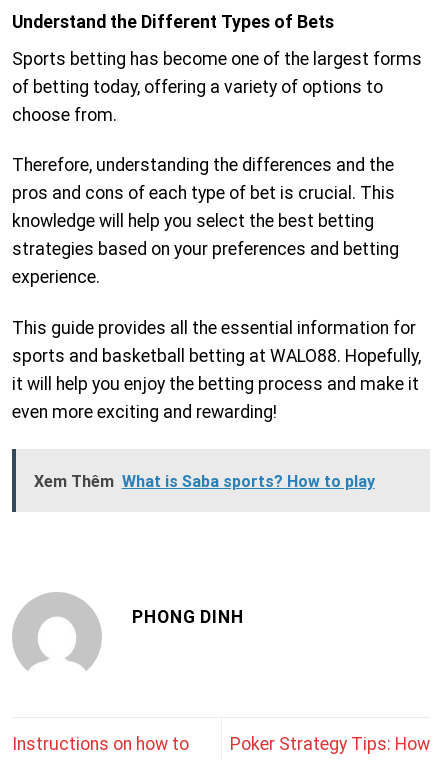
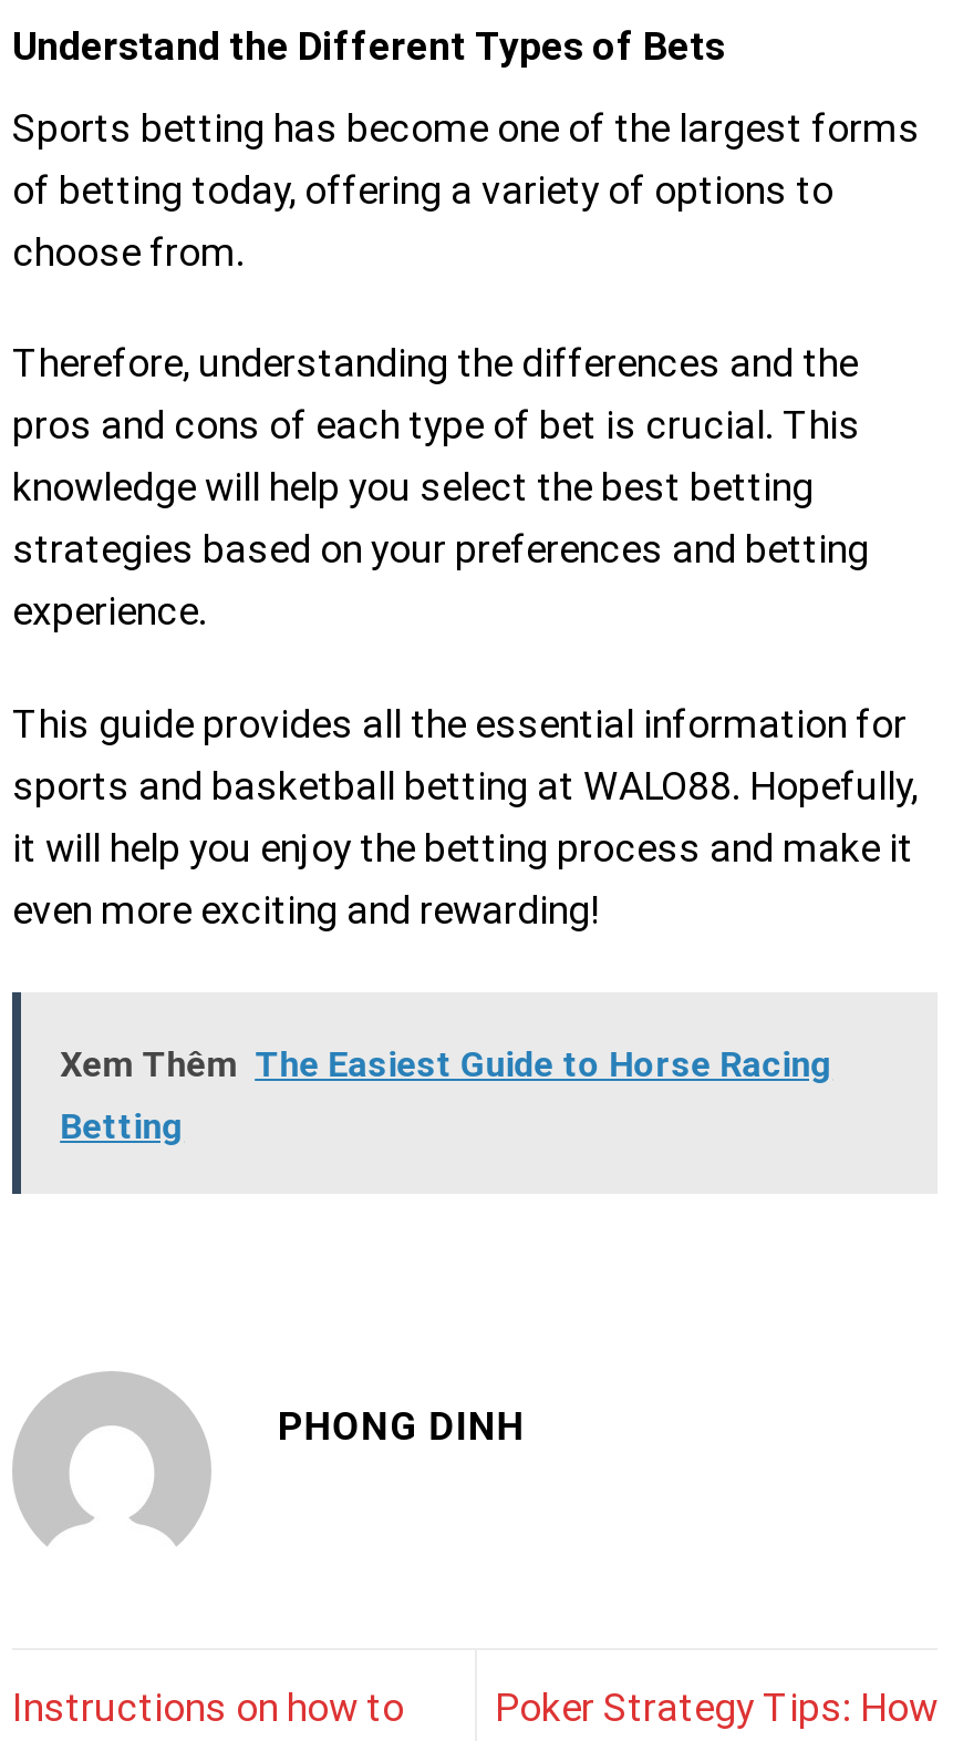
- Xem Thêm What is Saba sports? How to play
+ Xem Thêm The Easiest Guide to Horse Racing
+ Betting
